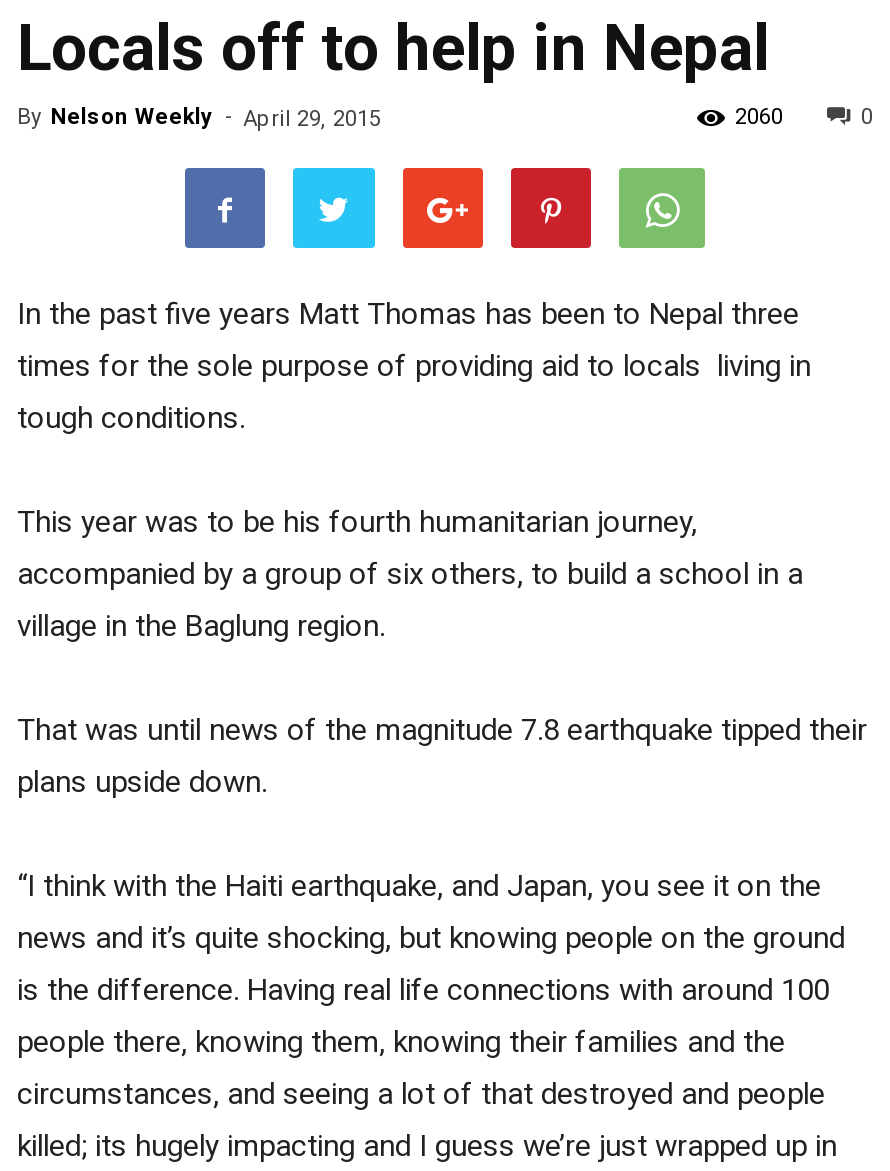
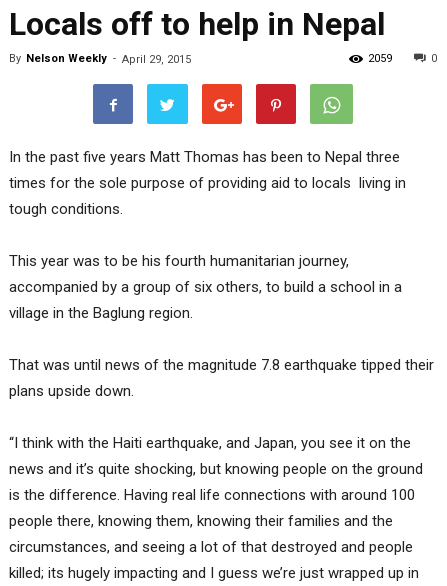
- 2060
+ 2059
